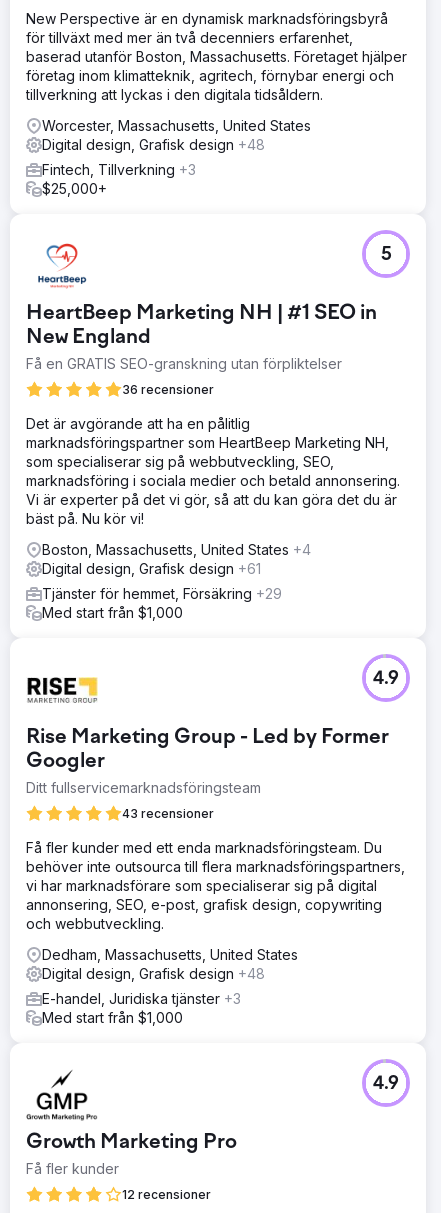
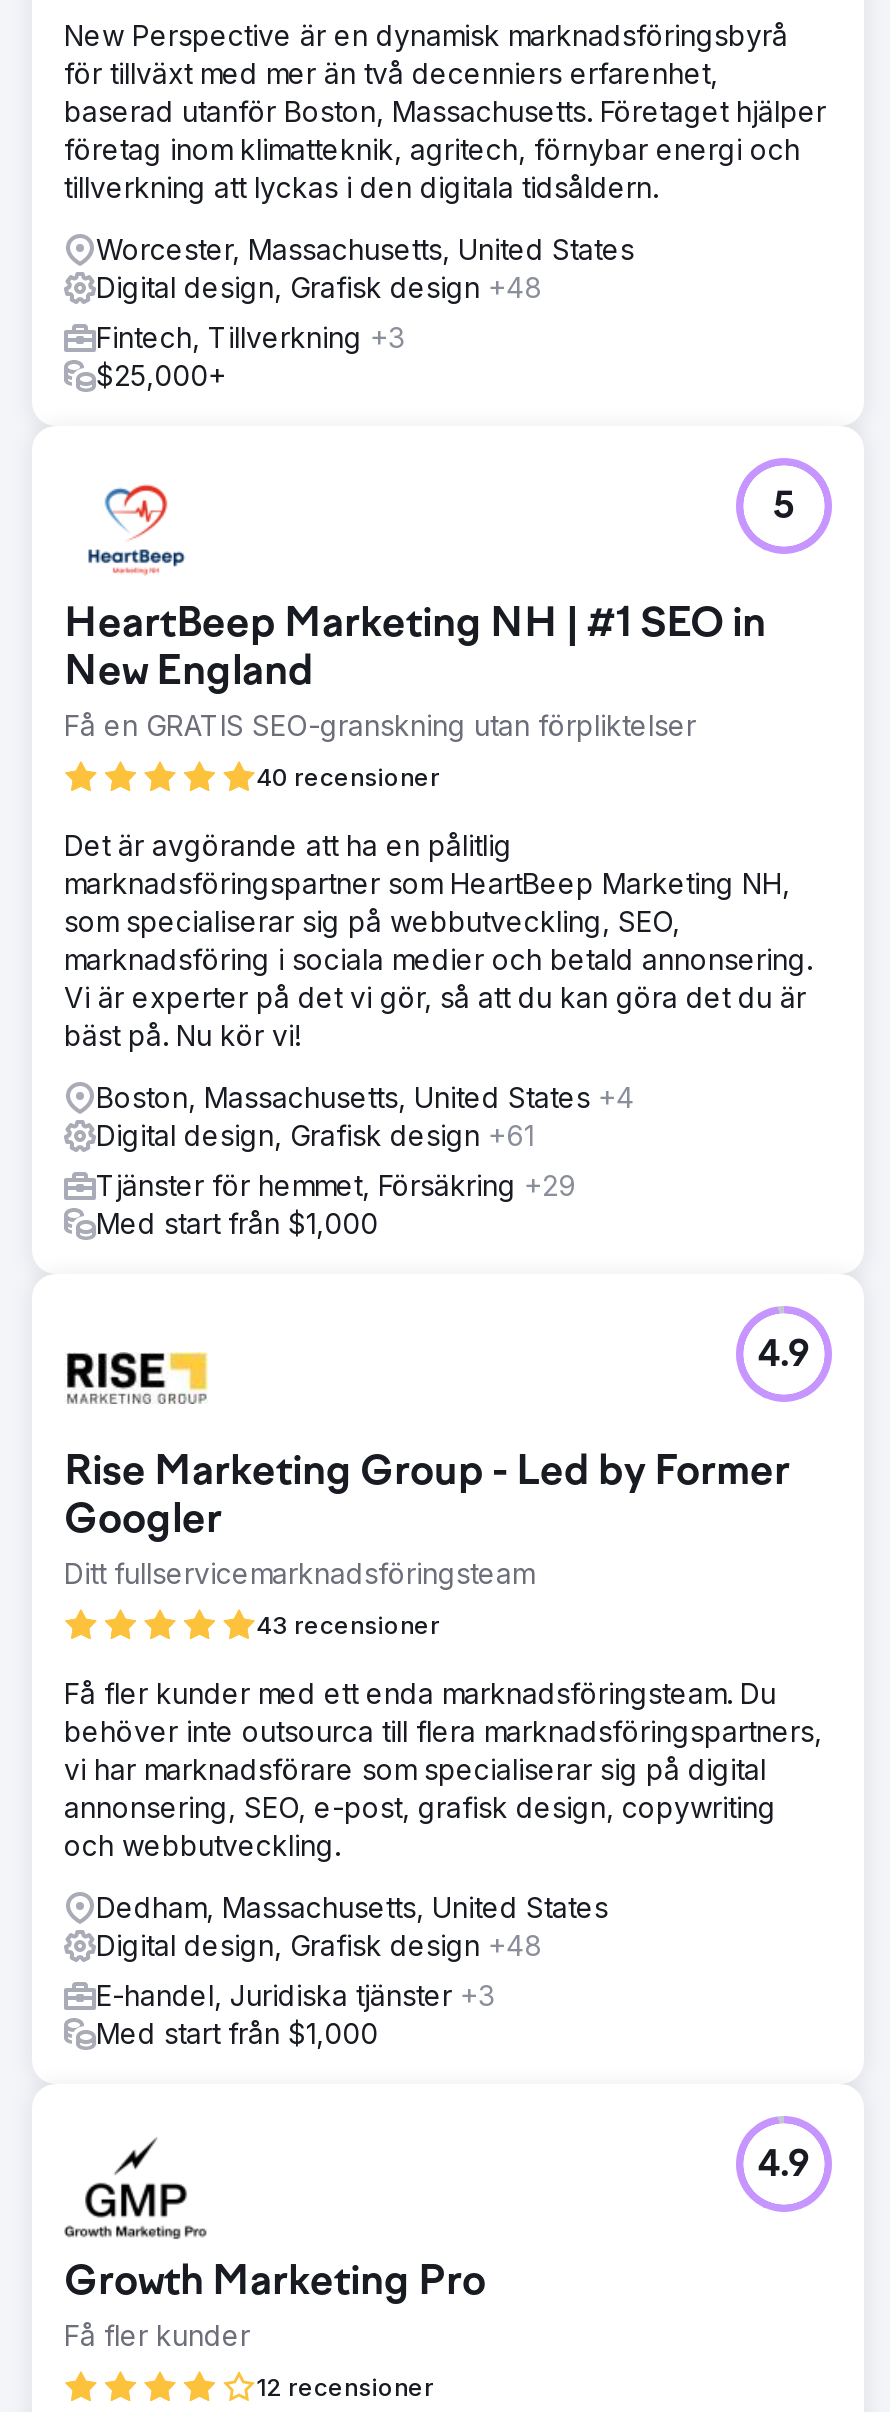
- 36 recensioner
+ 40 recensioner
